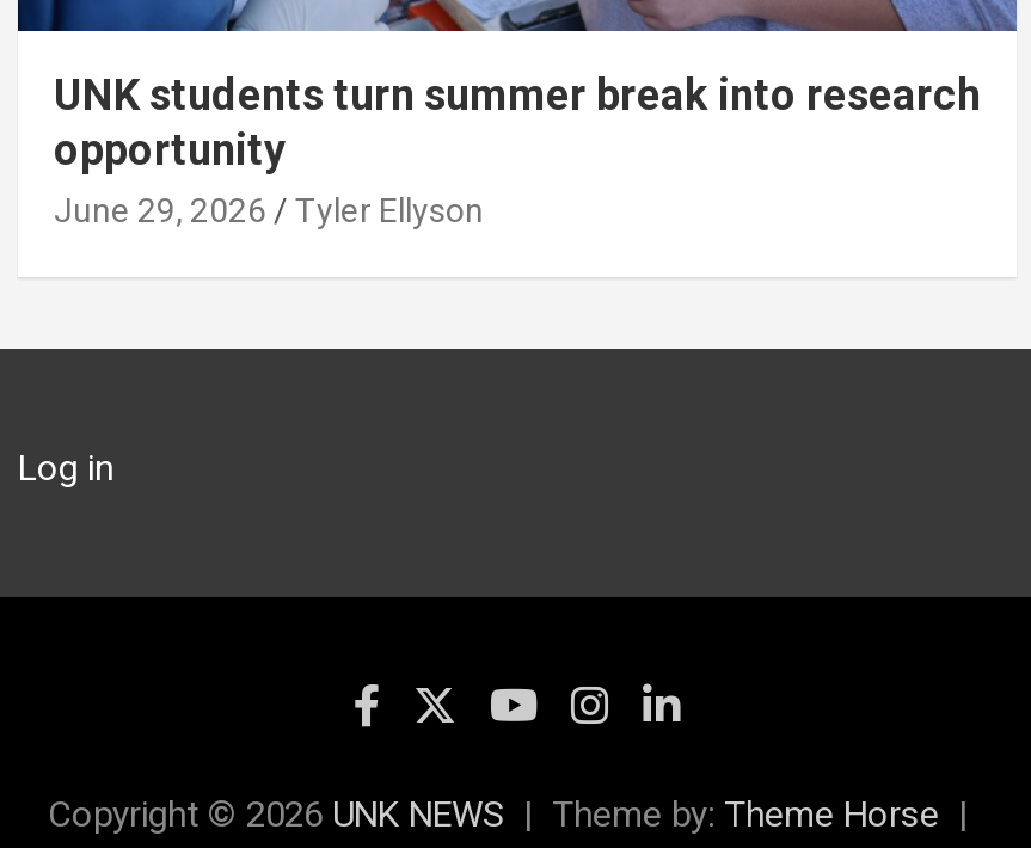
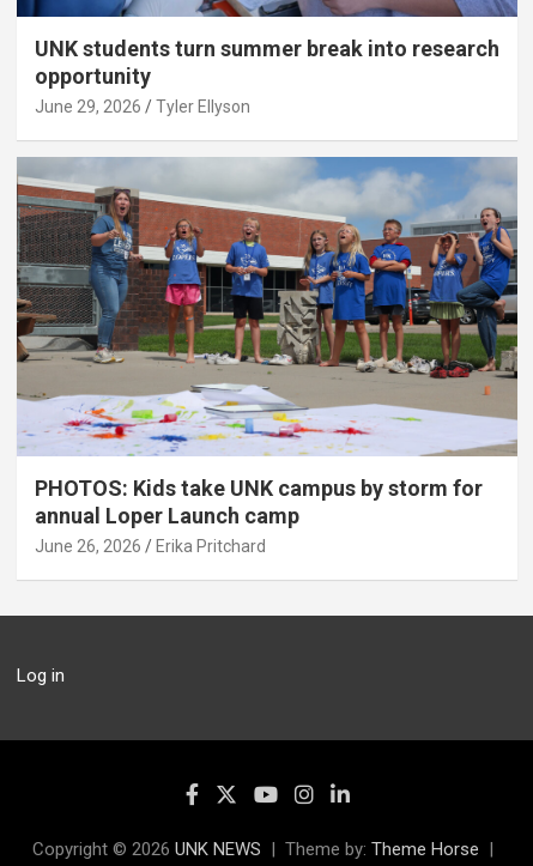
+ [image]
+ PHOTOS: Kids take UNK campus by storm for
+ annual Loper Launch camp
+ June 26, 2026
+ Erika Pritchard
